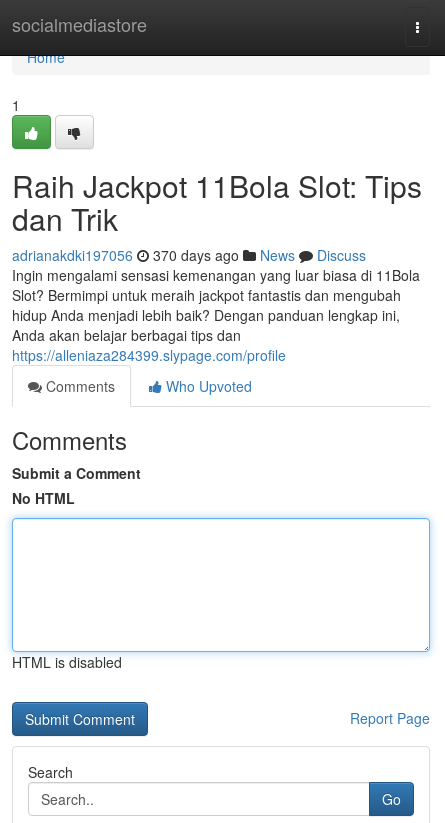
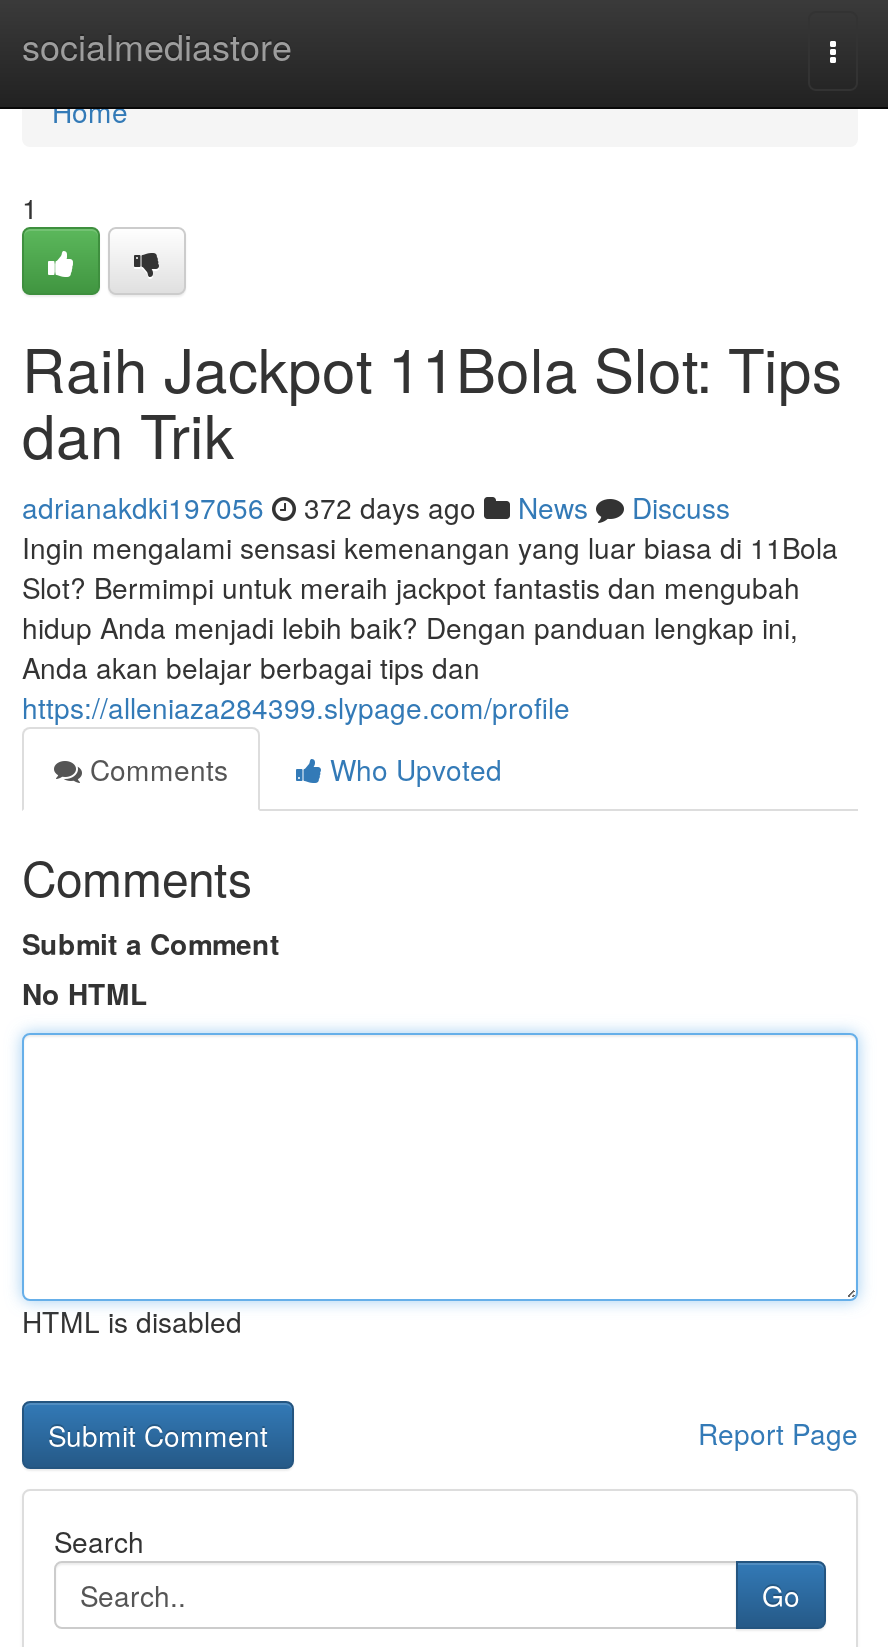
- adrianakdki197056 370 days ago News Discuss
+ adrianakdki197056 372 days ago News Discuss
